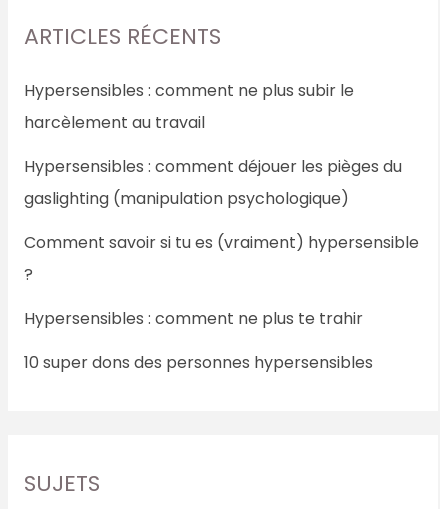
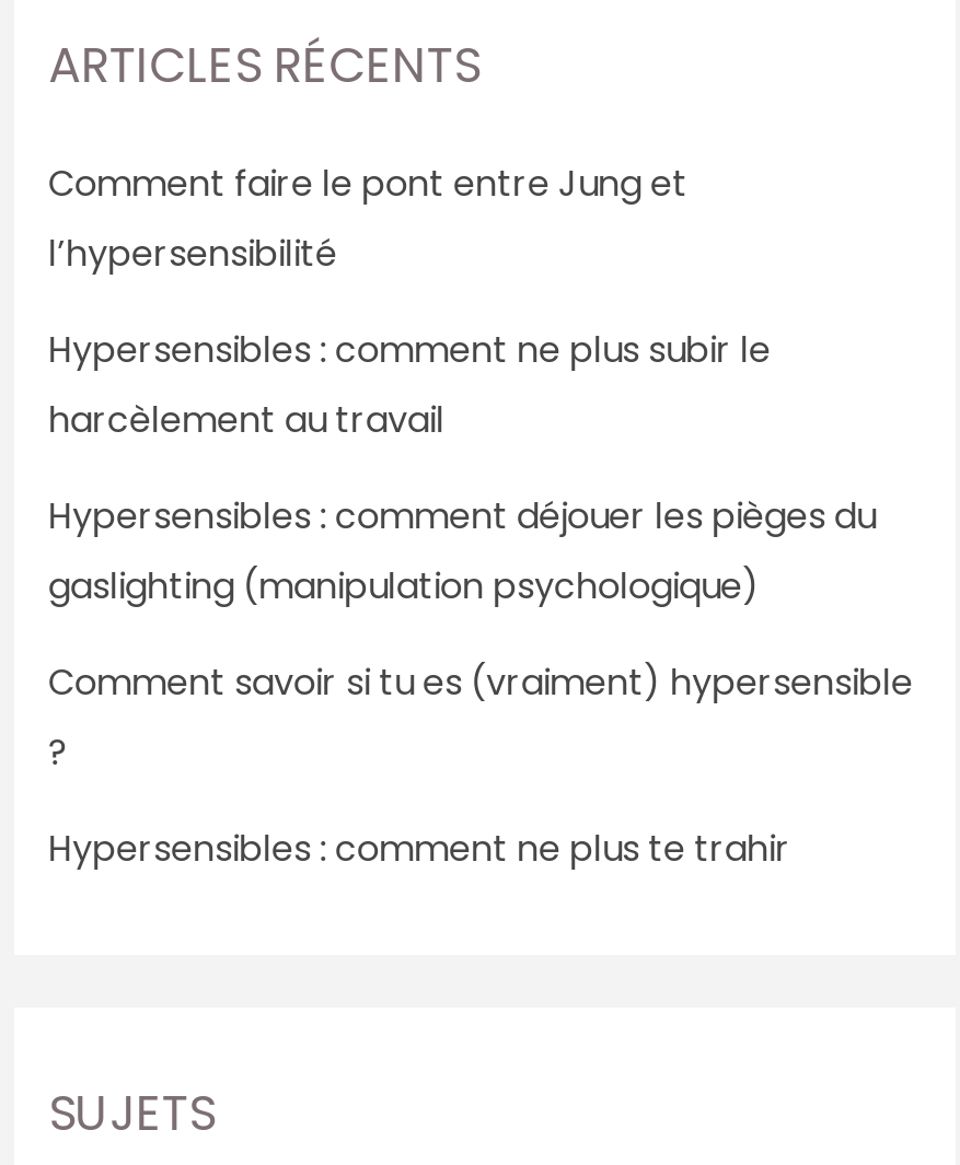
+ Comment faire le pont entre Jung et
+ l’hypersensibilité

moved down: Hypersensibles : comment ne plus subir le | harcèlement au travail | Hypersensibles : comment déjouer les pièges du | gaslighting (manipulation psychologique) | Comment savoir si tu es (vraiment) hypersensible | Hypersensibles : comment ne plus te trahir

- 10 super dons des personnes hypersensibles
